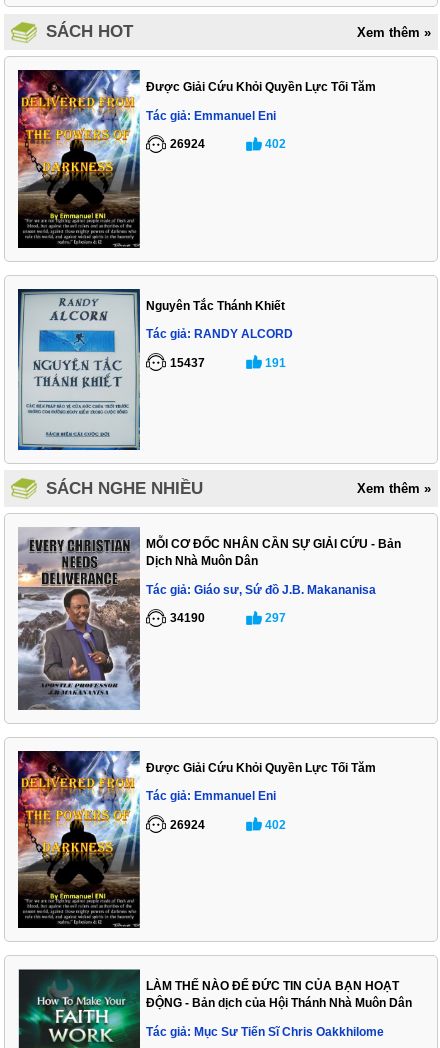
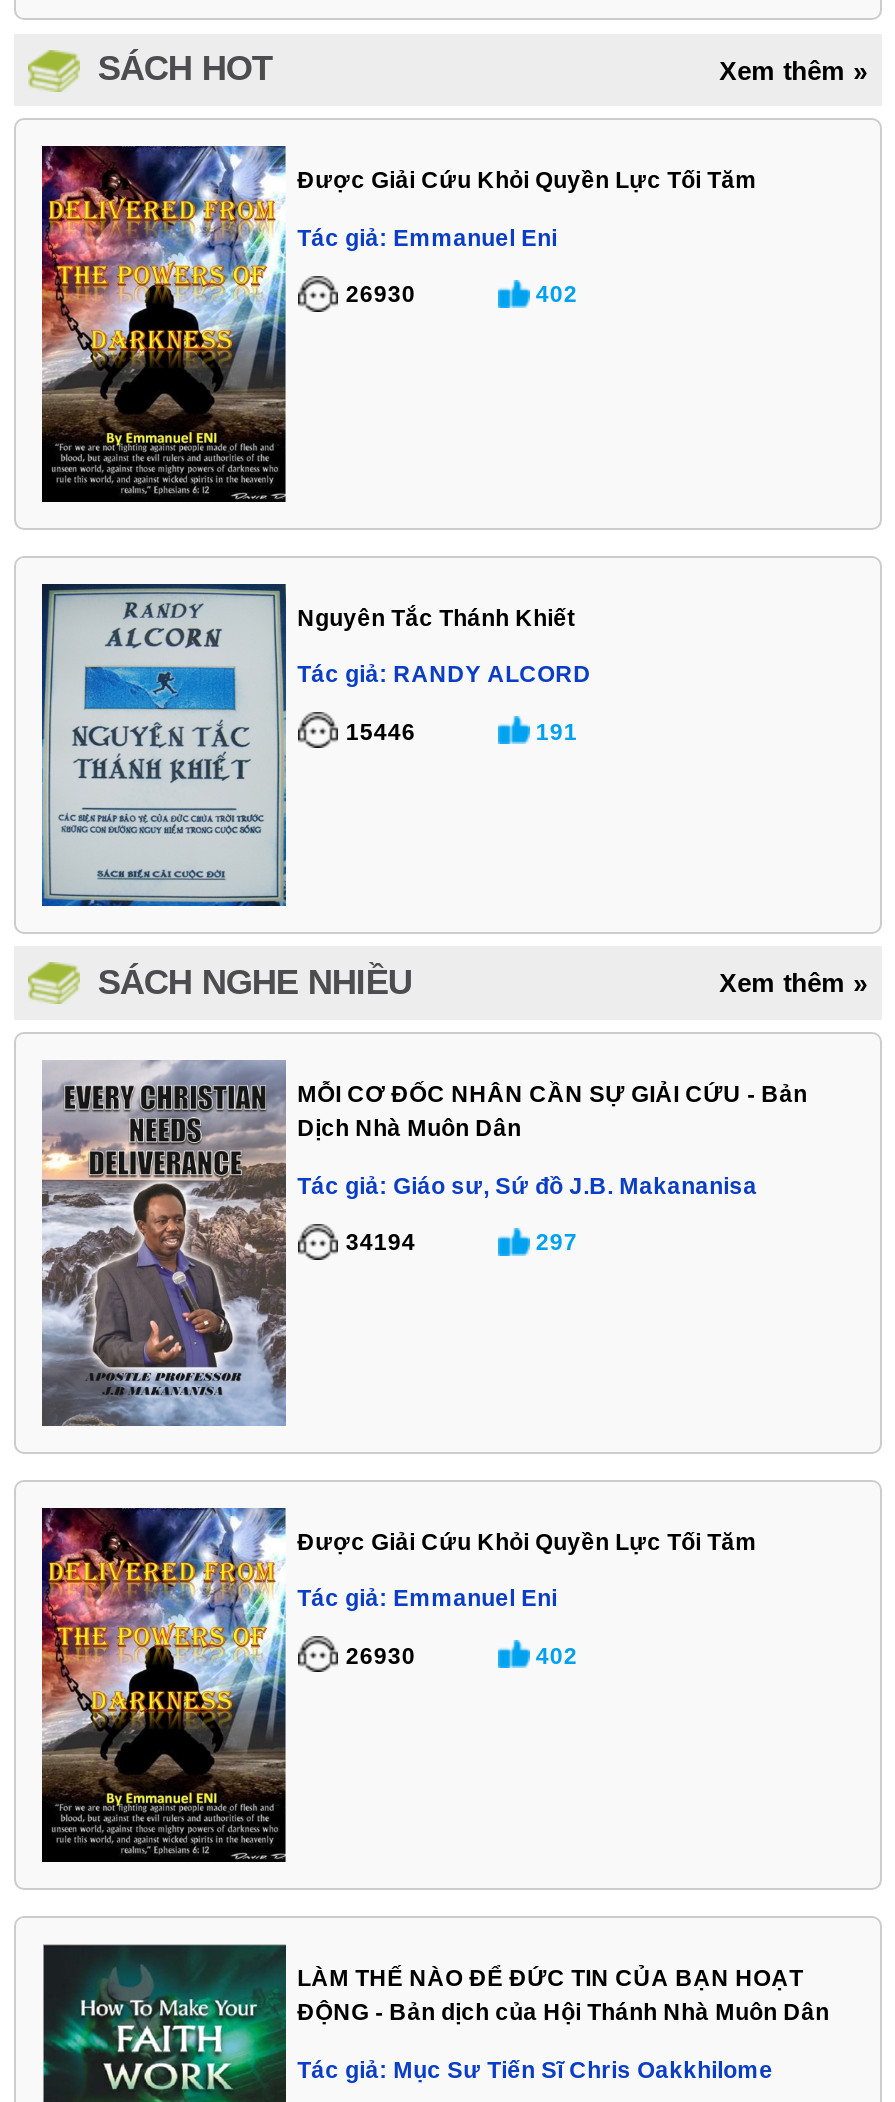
- 26924
+ 26930

- 15437
+ 15446

- 34190
+ 34194

- 26924
+ 26930
